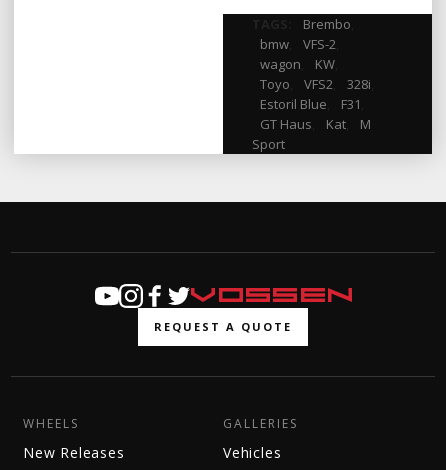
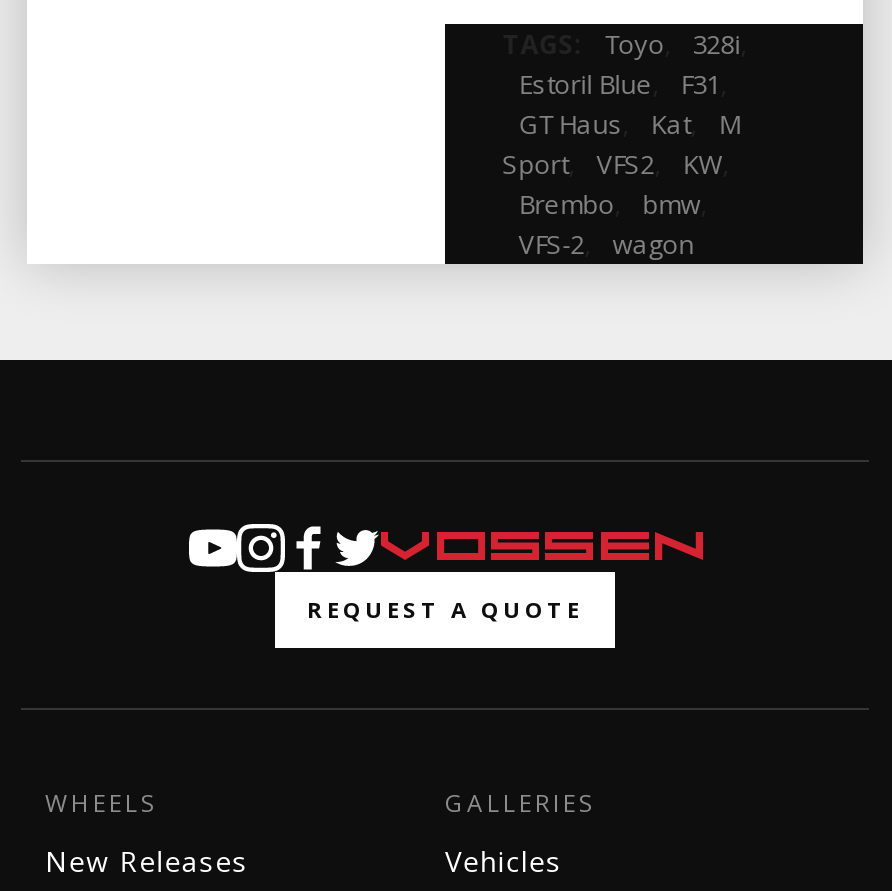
- Brembo,
- bmw, VFS-2,
- wagon, KW,
- Toyo, VFS2, 328i,
+ Toyo, 328i,

moved up: Estoril Blue, F31, | GT Haus, Kat, M

- Sport
+ Sport, VFS2, KW,
+ Brembo, bmw,
+ VFS-2, wagon
